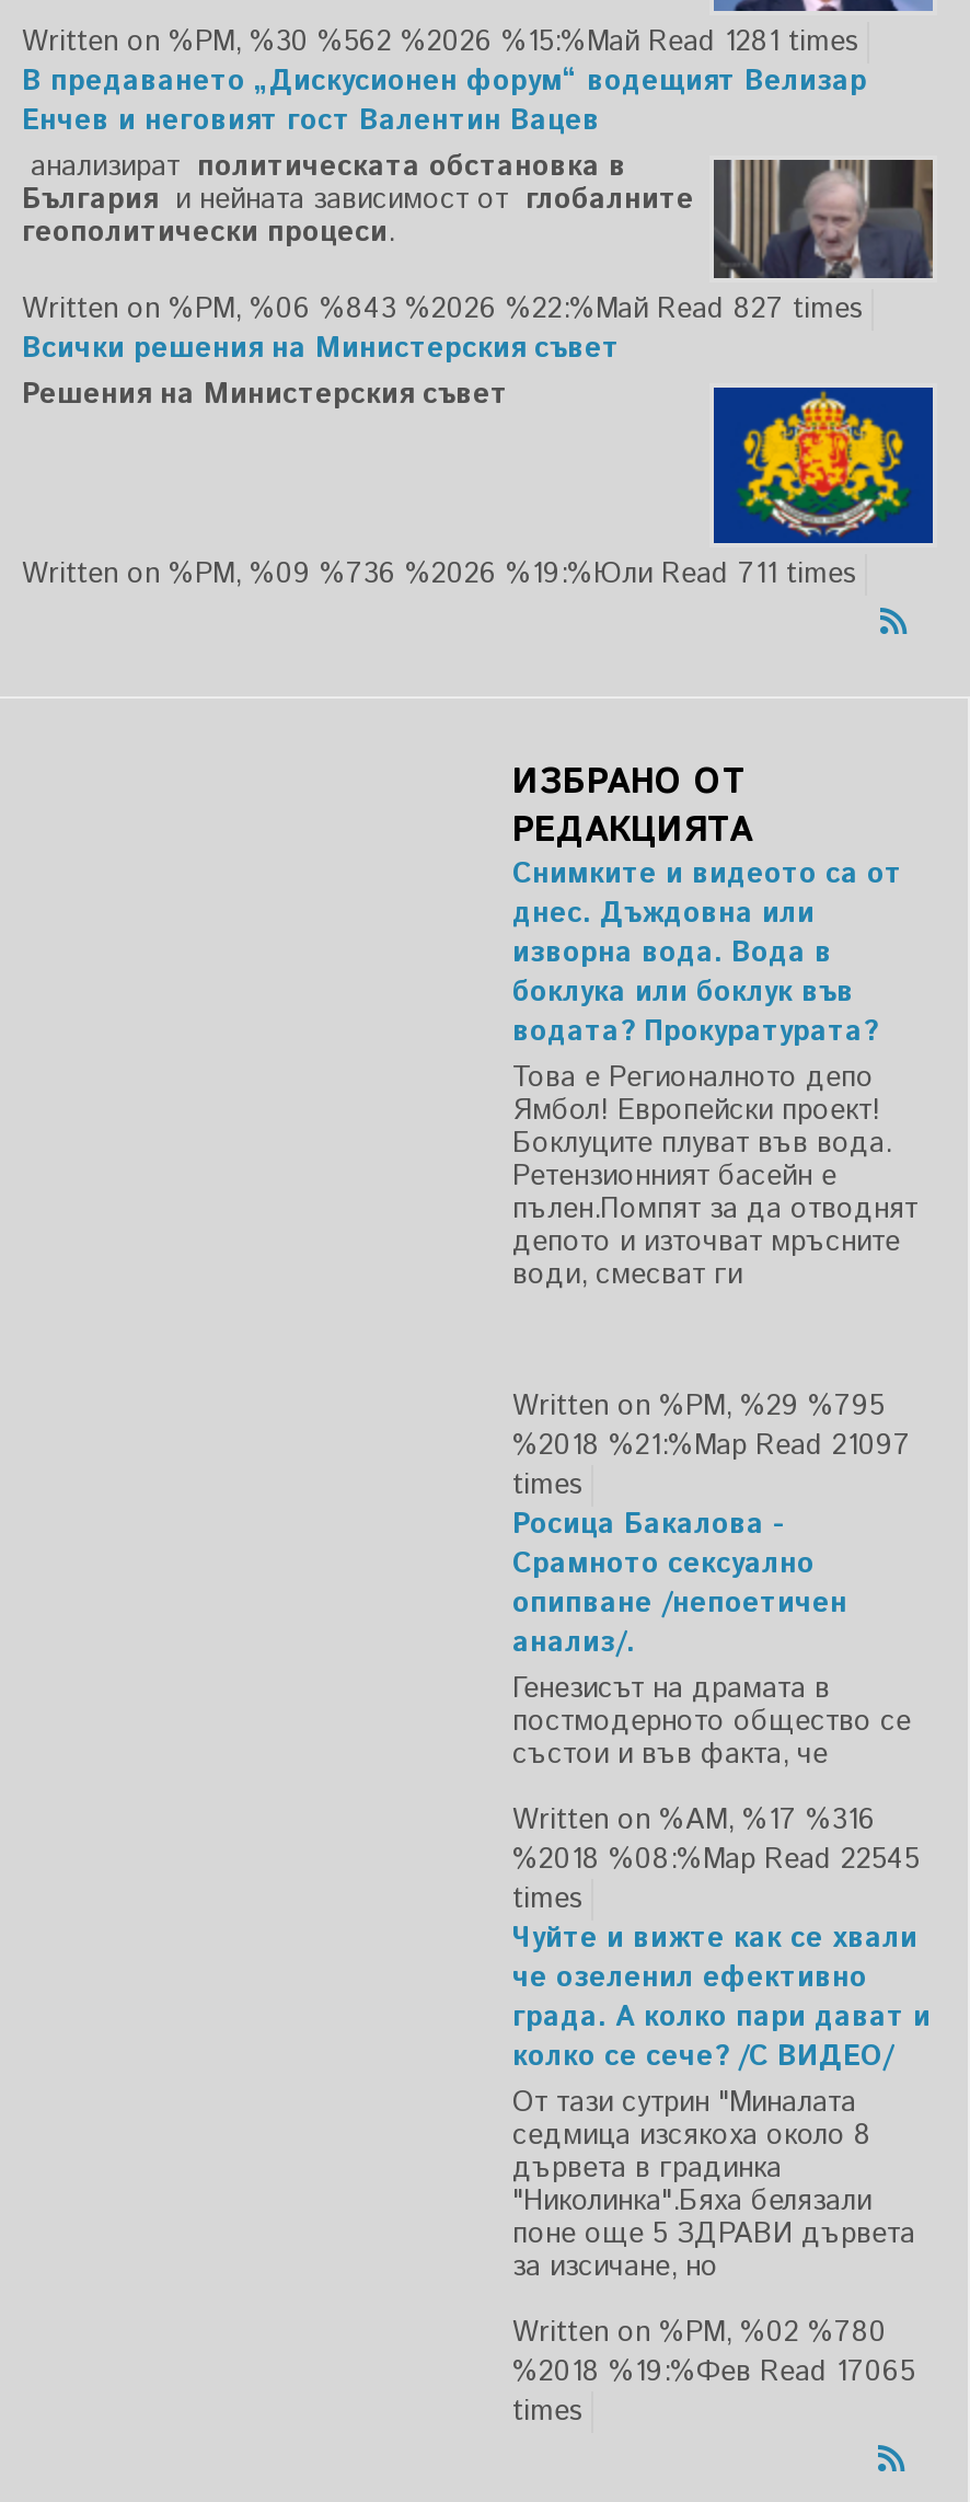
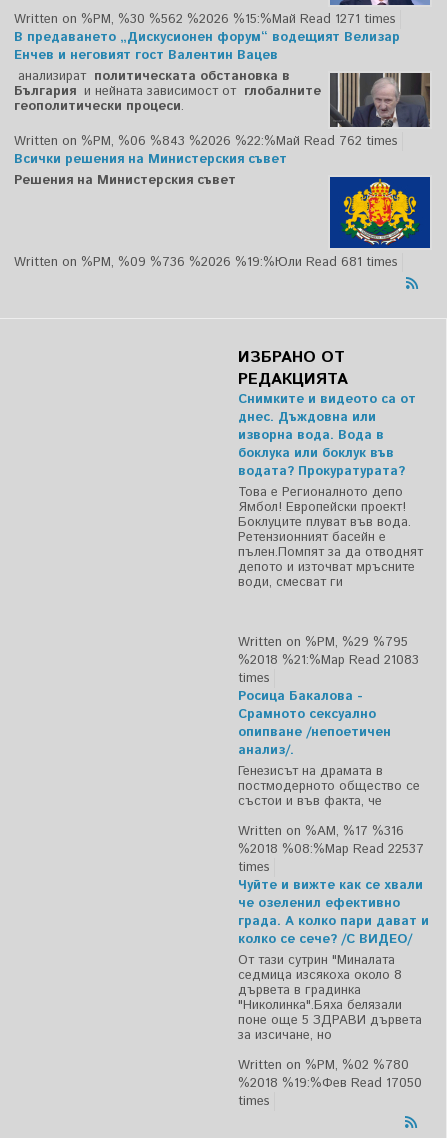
- Written on %PM, %30 %562 %2026 %15:%Май Read 1281 times
+ Written on %PM, %30 %562 %2026 %15:%Май Read 1271 times

- Written on %PM, %06 %843 %2026 %22:%Май Read 827 times
+ Written on %PM, %06 %843 %2026 %22:%Май Read 762 times

- Written on %PM, %09 %736 %2026 %19:%Юли Read 711 times
+ Written on %PM, %09 %736 %2026 %19:%Юли Read 681 times

- %2018 %21:%Мар Read 21097
+ %2018 %21:%Мар Read 21083

- %2018 %08:%Мар Read 22545
+ %2018 %08:%Мар Read 22537

- %2018 %19:%Фев Read 17065
+ %2018 %19:%Фев Read 17050
